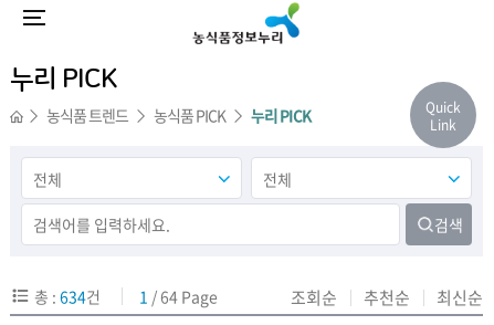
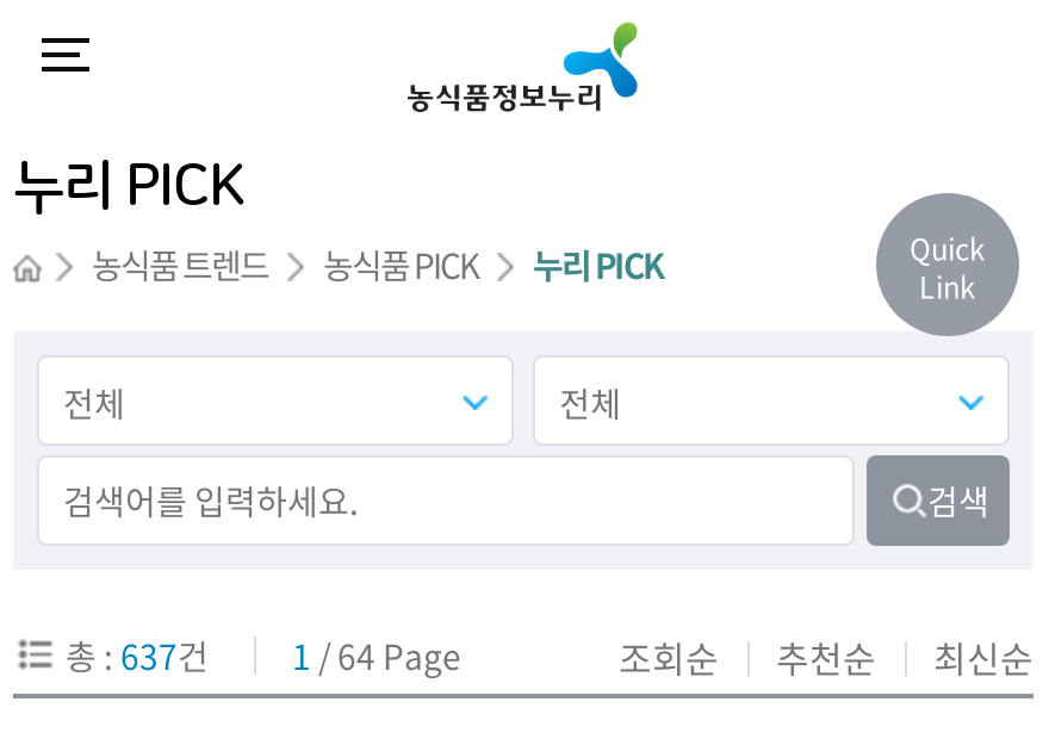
- 총 : 634건 1 / 64 Page
+ 총 : 637건 1 / 64 Page
